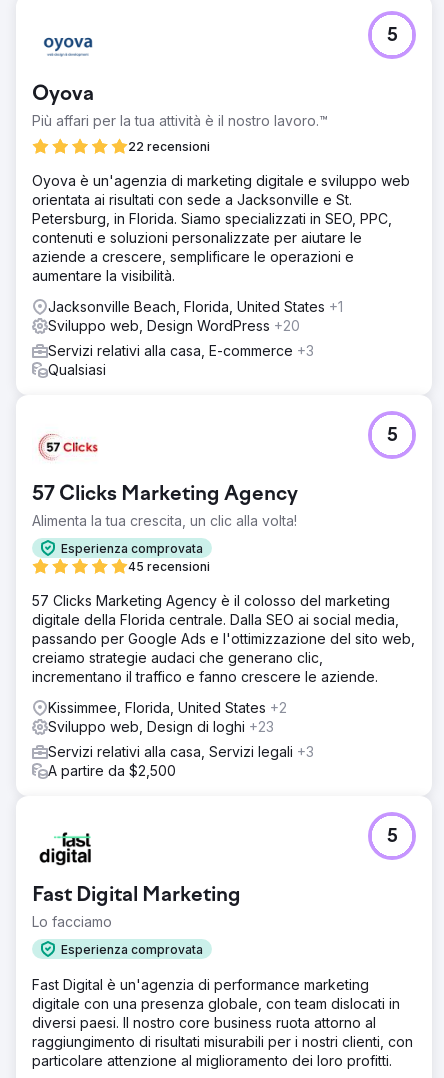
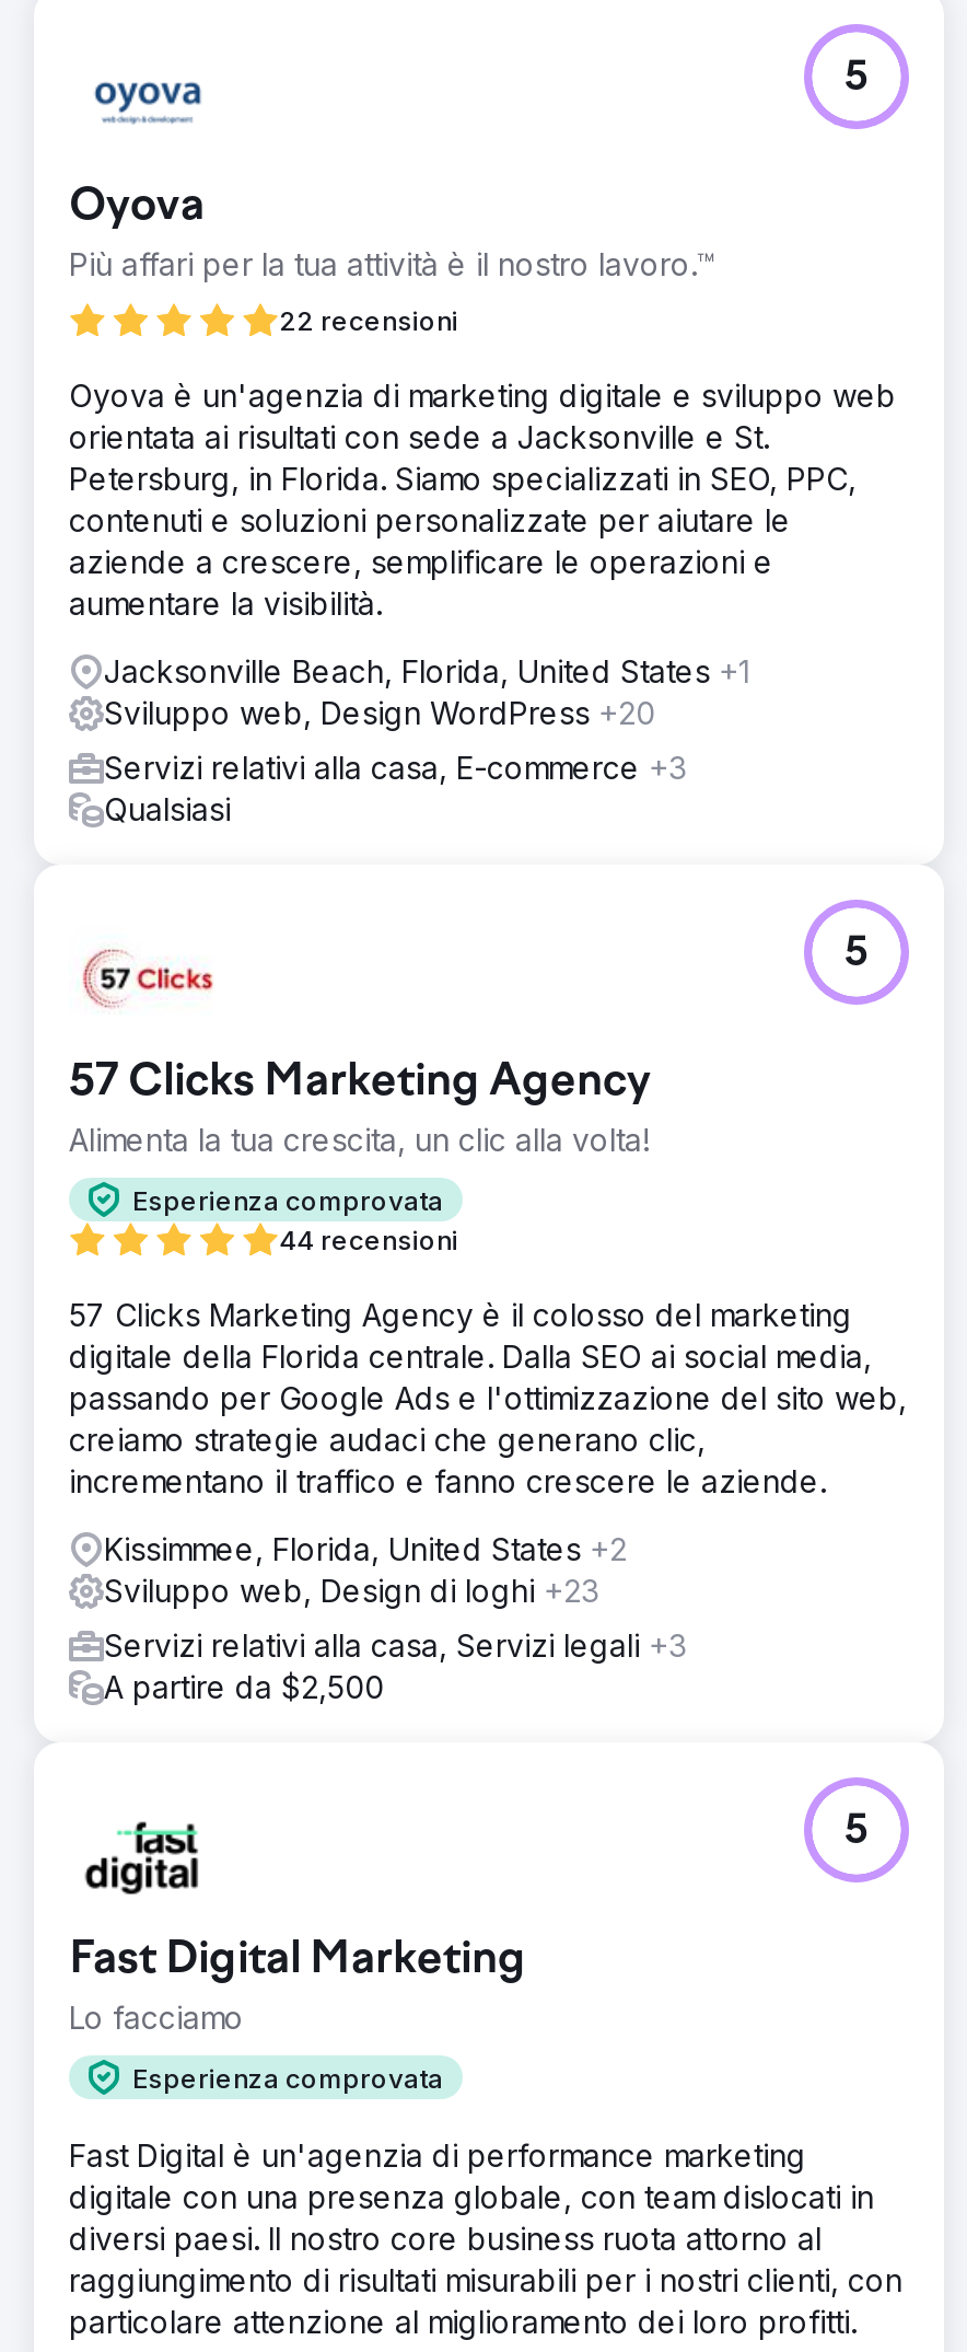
- 45 recensioni
+ 44 recensioni
